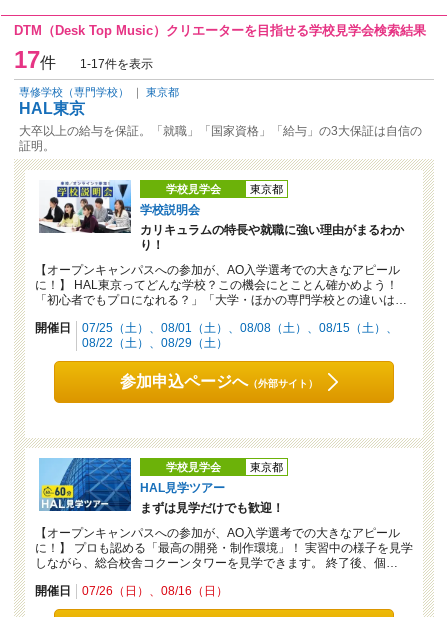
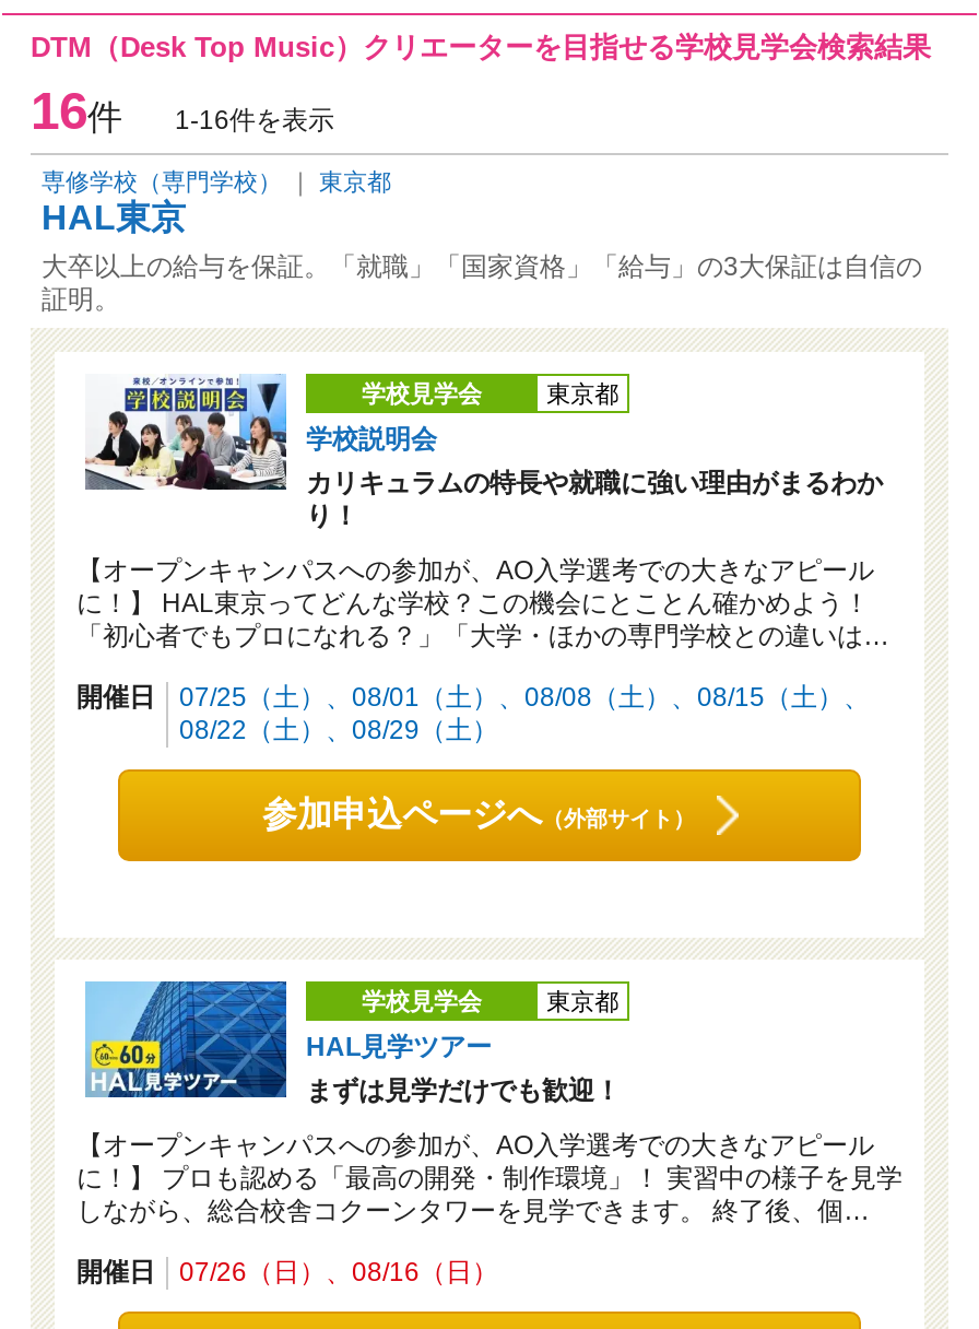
- 17件
+ 16件

- 1-17件を表示
+ 1-16件を表示
